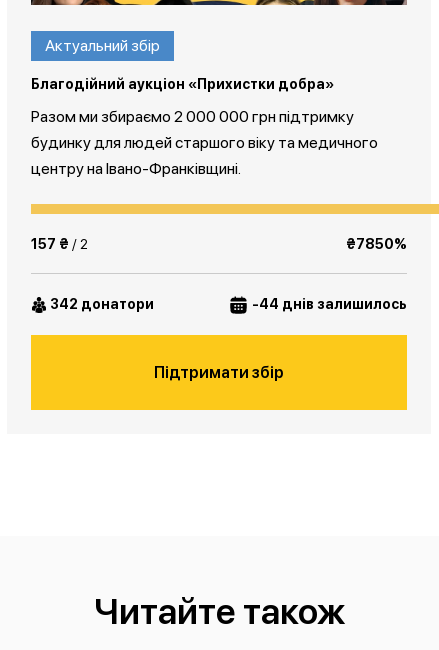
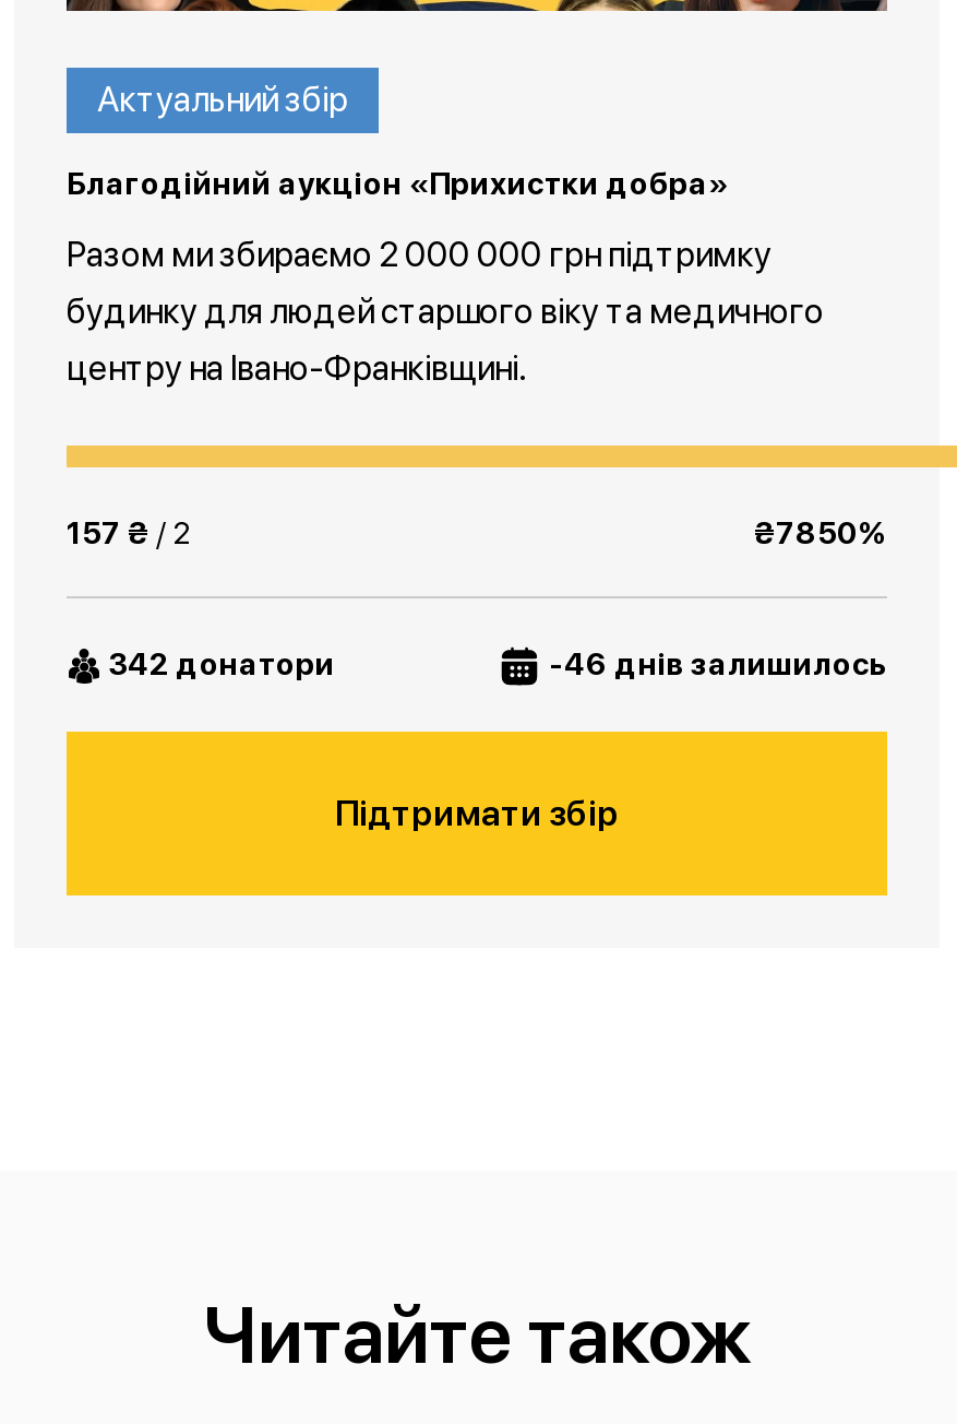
- -44 днів залишилось
+ -46 днів залишилось
